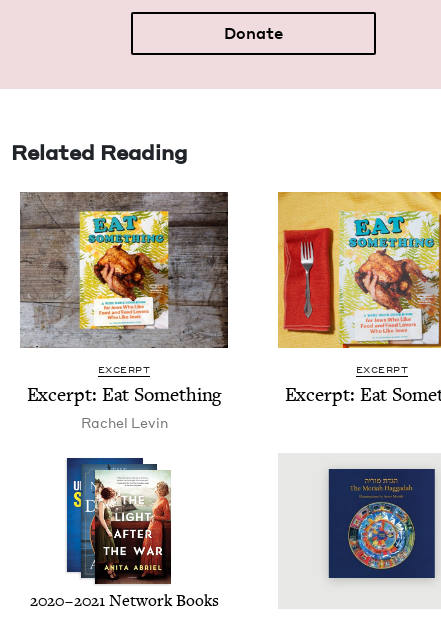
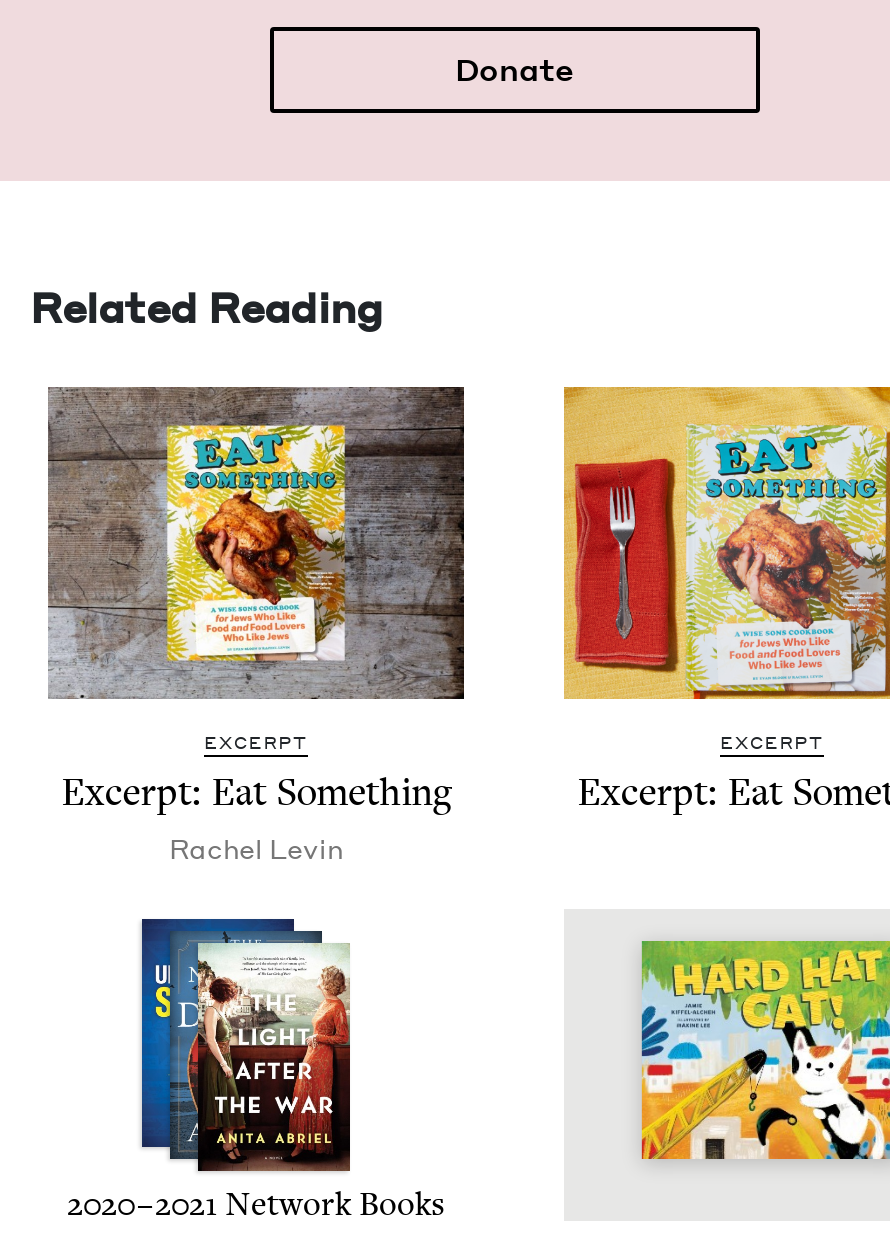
- [image]
+ [image]
